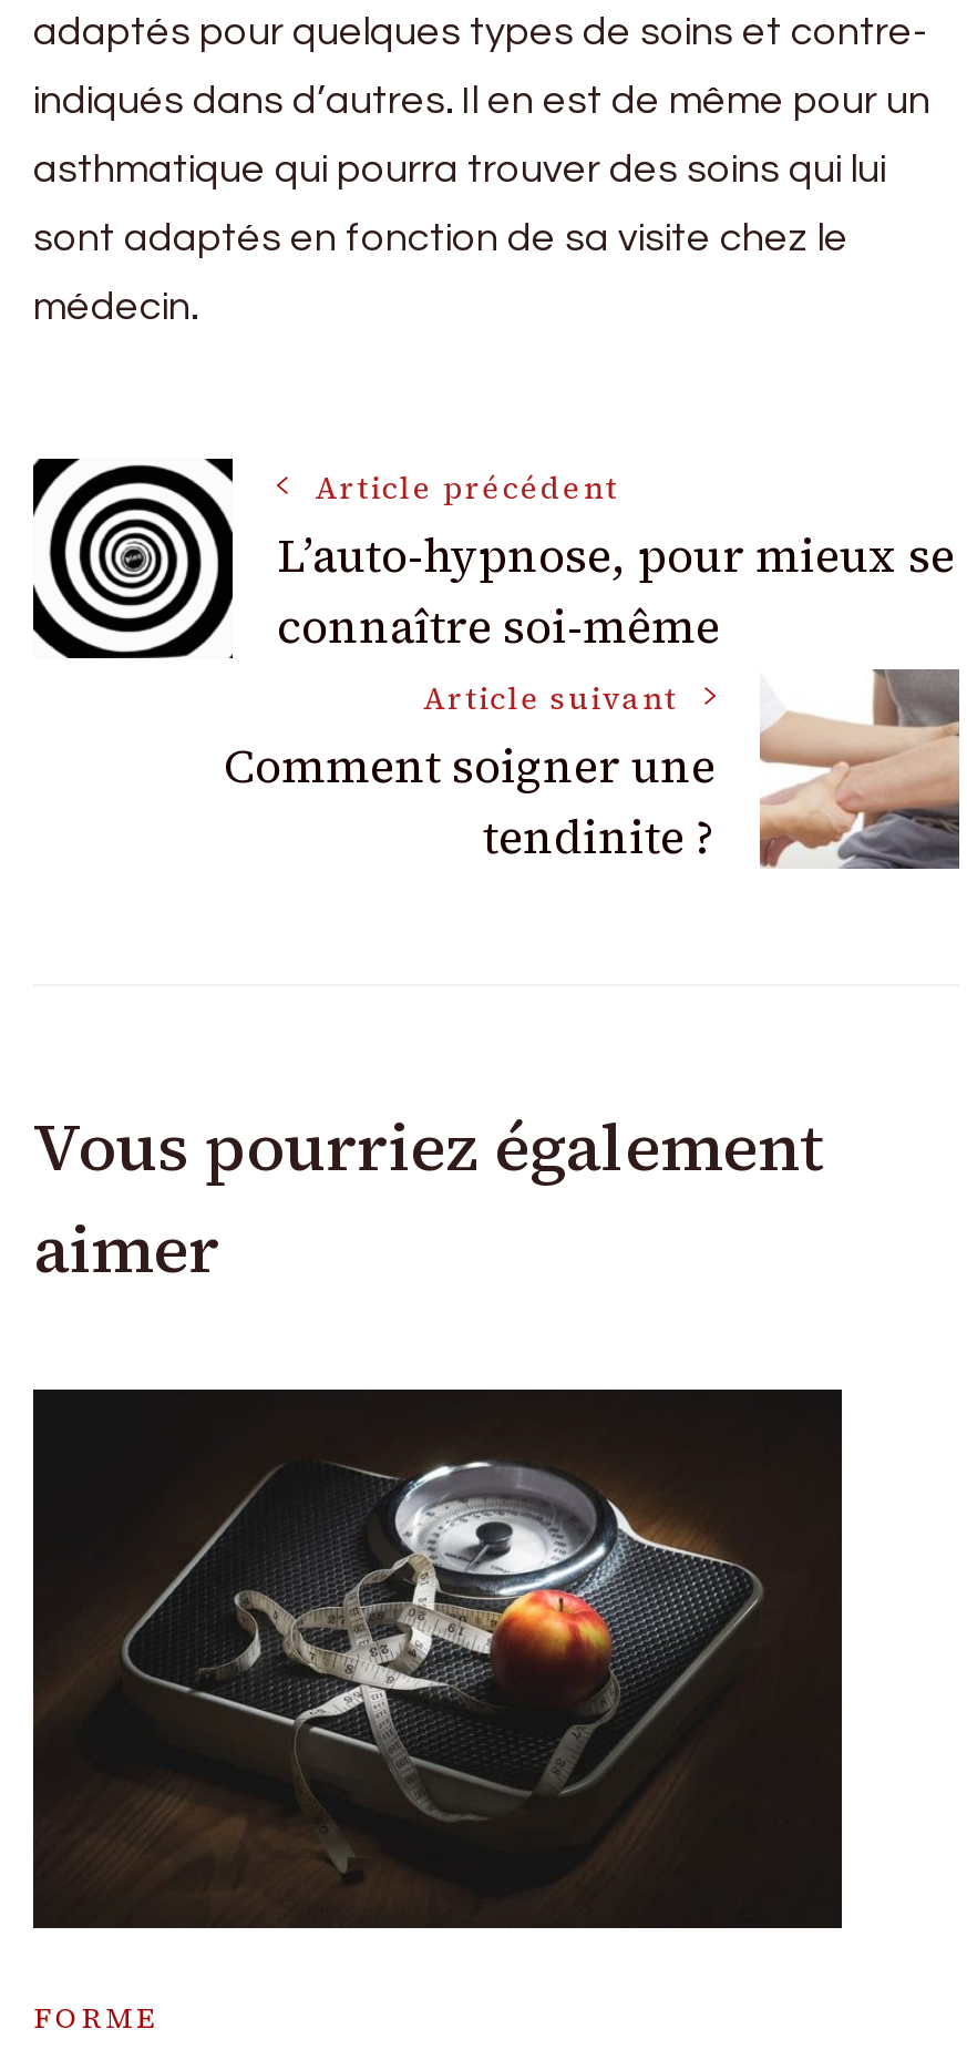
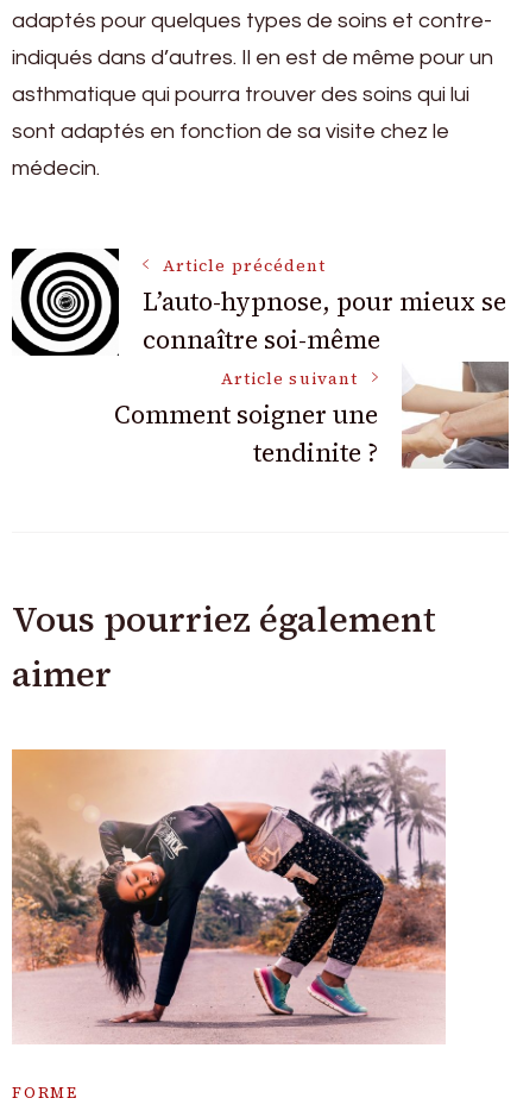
- [image]
+ [image]
